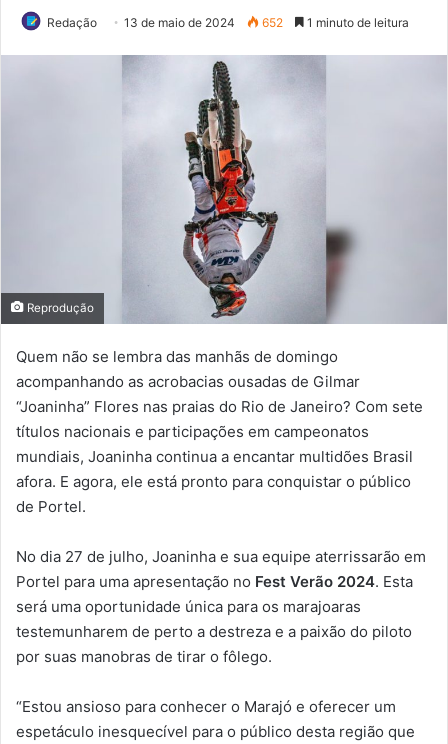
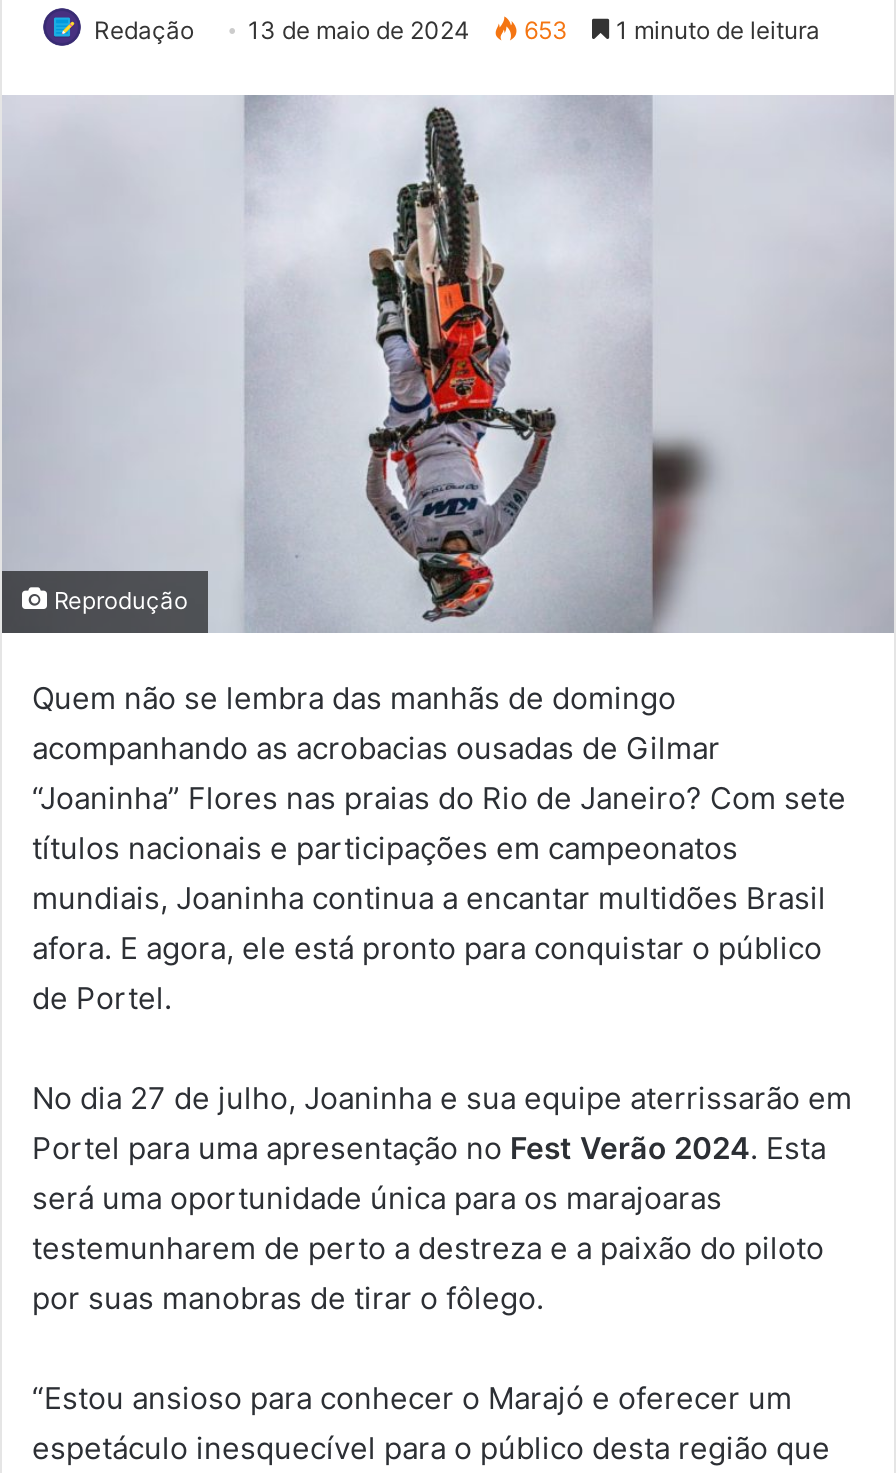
- Redação 13 de maio de 2024 652 1 minuto de leitura
+ Redação 13 de maio de 2024 653 1 minuto de leitura
